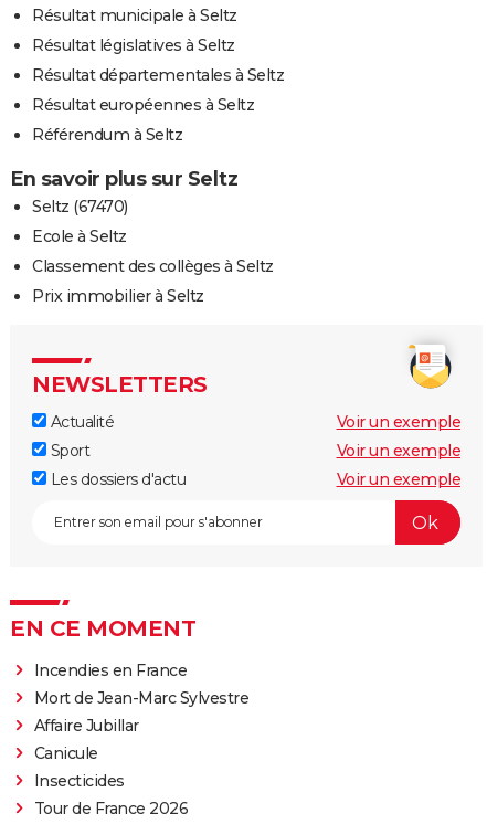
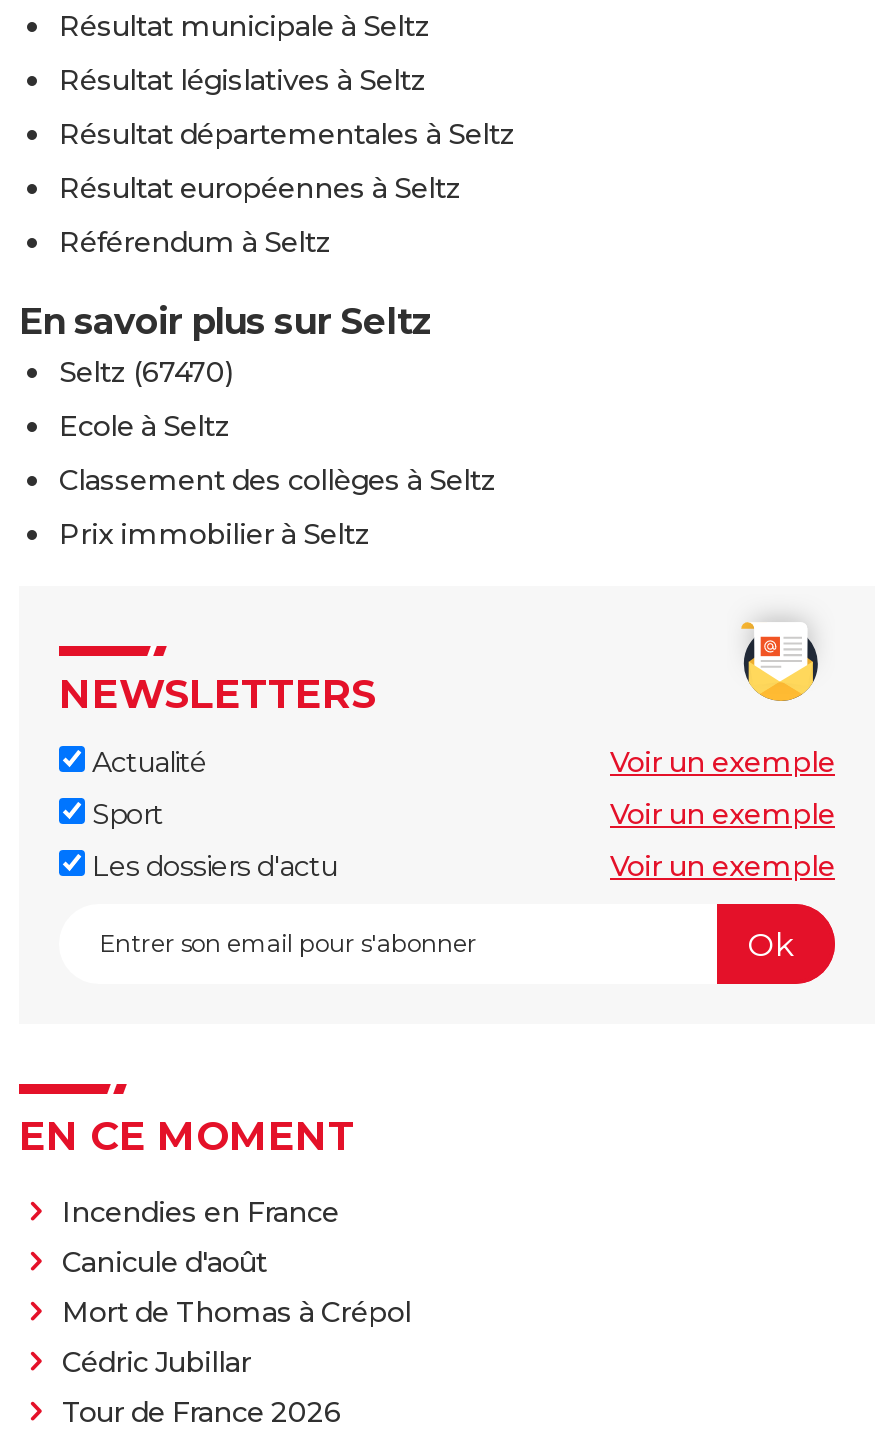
- Mort de Jean-Marc Sylvestre
- Affaire Jubillar
- Canicule
- Insecticides
+ Canicule d'août
+ Mort de Thomas à Crépol
+ Cédric Jubillar
